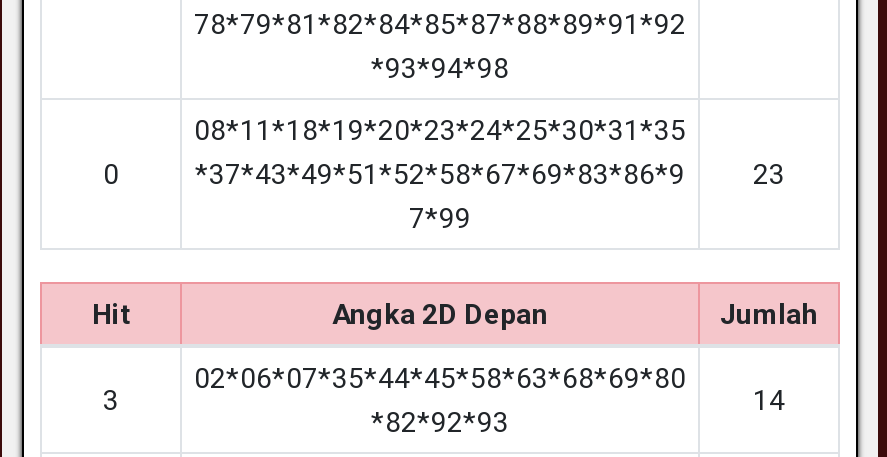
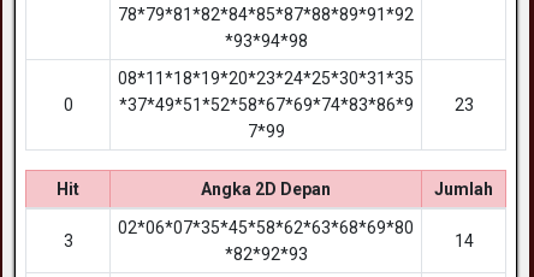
- *37*43*49*51*52*58*67*69*83*86*9
+ *37*49*51*52*58*67*69*74*83*86*9

- 02*06*07*35*44*45*58*63*68*69*80
+ 02*06*07*35*45*58*62*63*68*69*80
